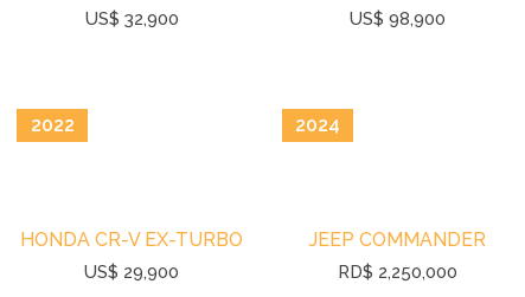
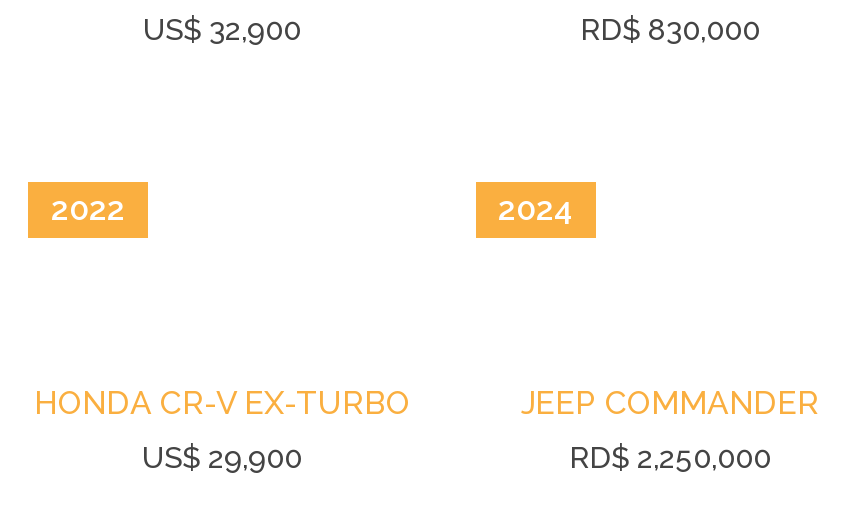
- US$ 98,900
+ RD$ 830,000
